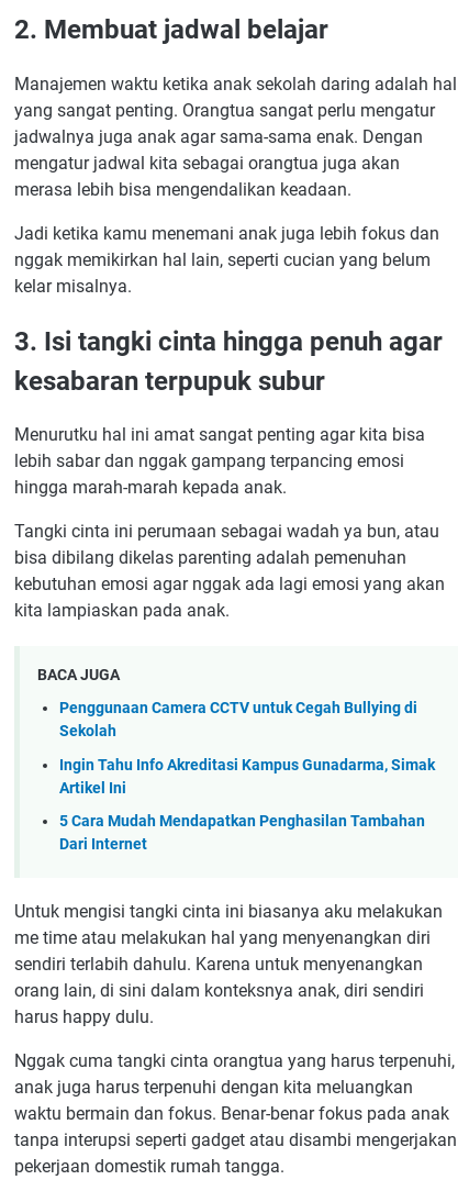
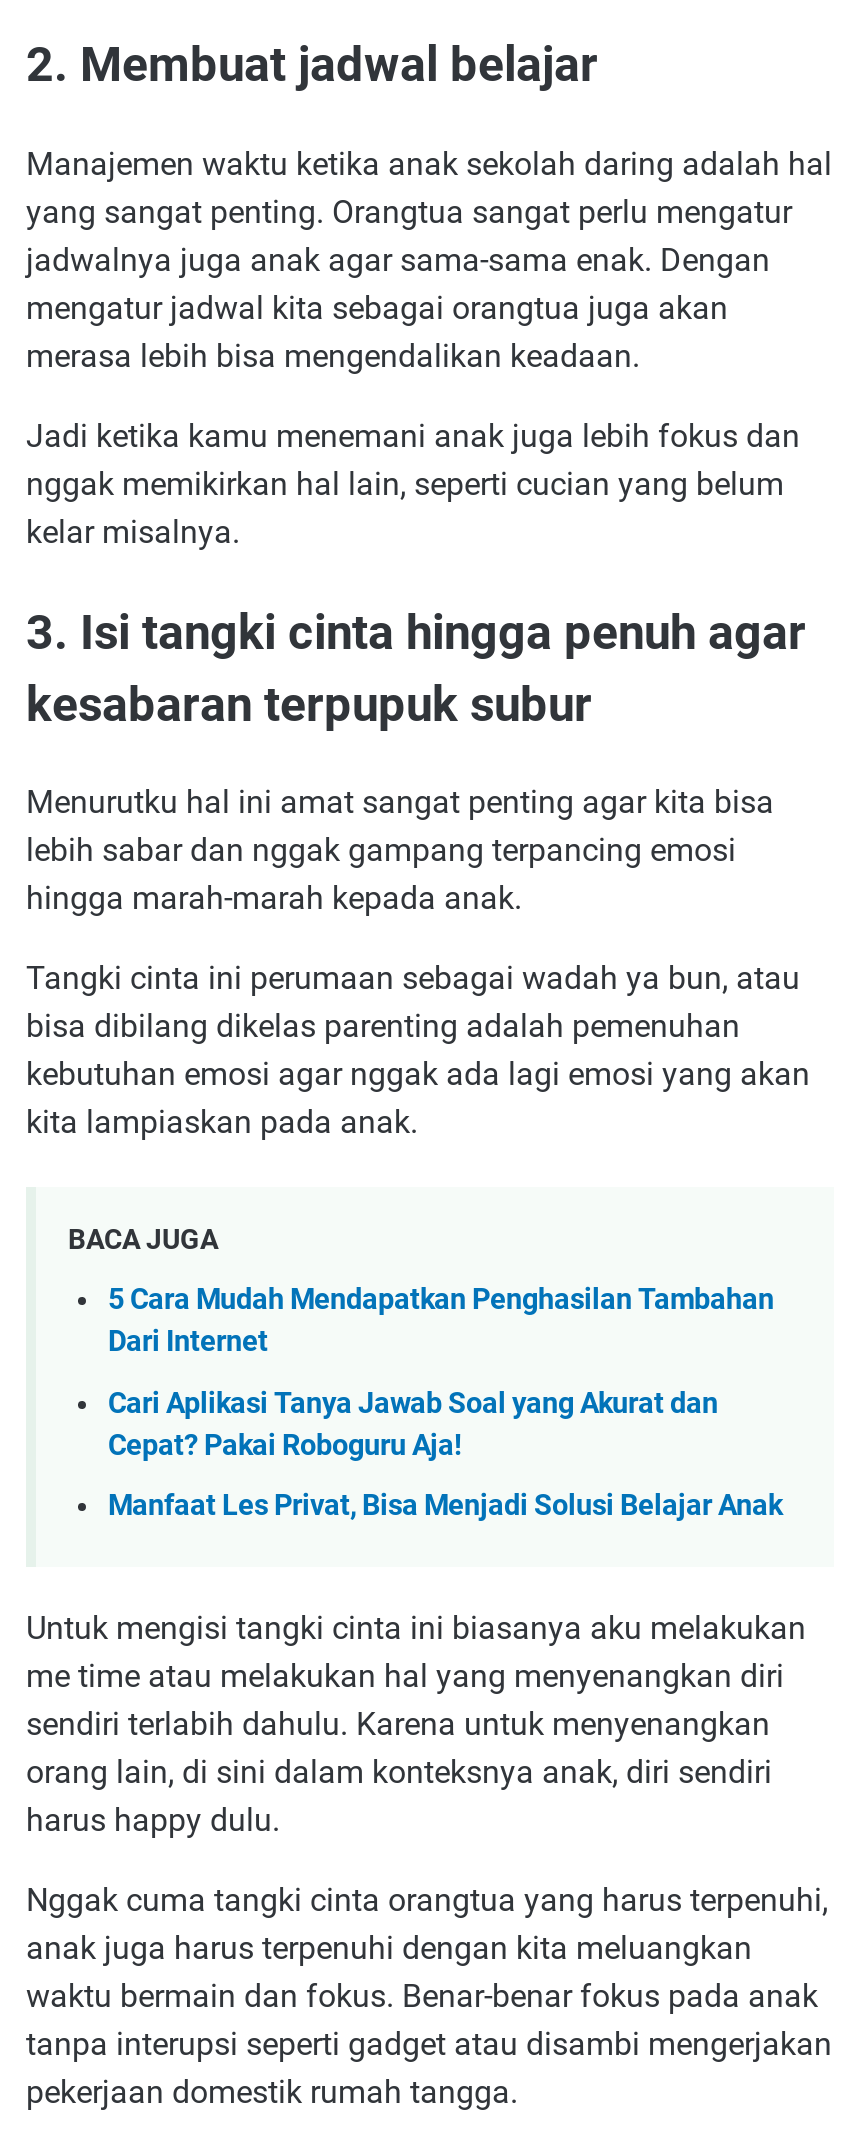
- Penggunaan Camera CCTV untuk Cegah Bullying di
- Sekolah
- Ingin Tahu Info Akreditasi Kampus Gunadarma, Simak
- Artikel Ini

moved up: 5 Cara Mudah Mendapatkan Penghasilan Tambahan | Dari Internet

+ Cari Aplikasi Tanya Jawab Soal yang Akurat dan
+ Cepat? Pakai Roboguru Aja!
+ Manfaat Les Privat, Bisa Menjadi Solusi Belajar Anak
